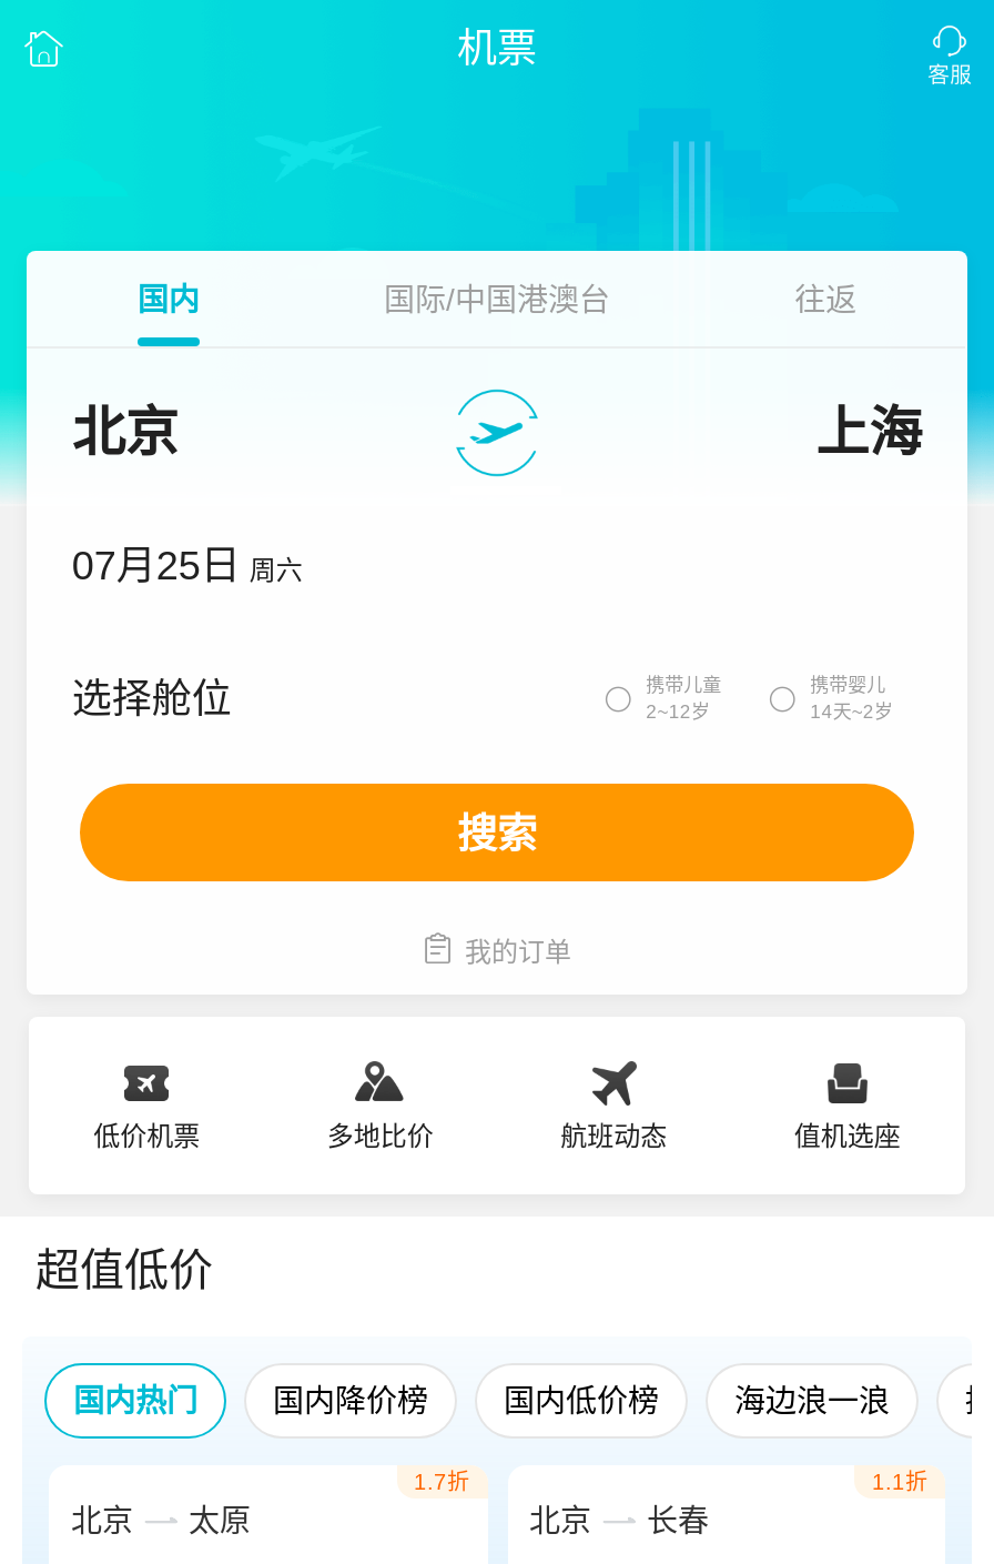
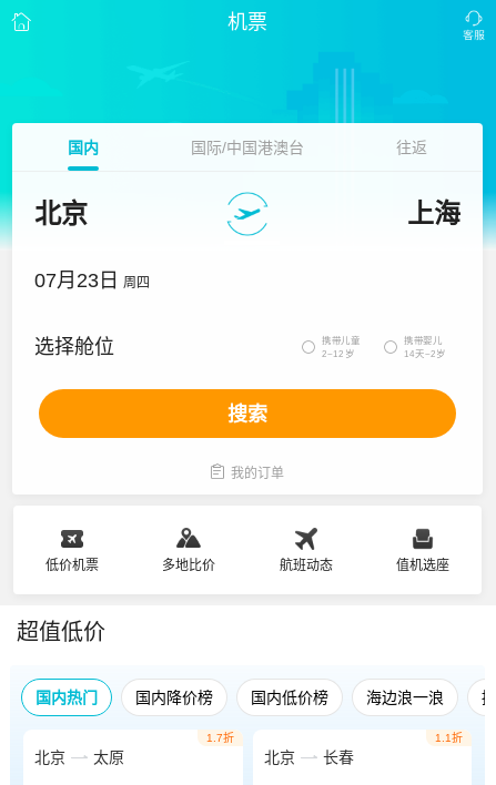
- 07月25日 周六
+ 07月23日 周四
